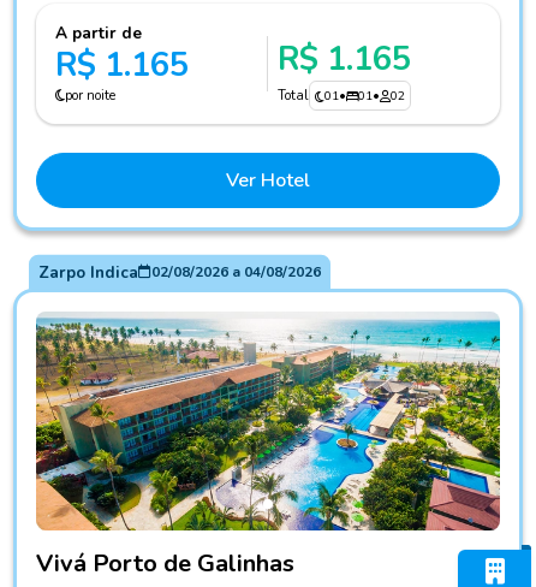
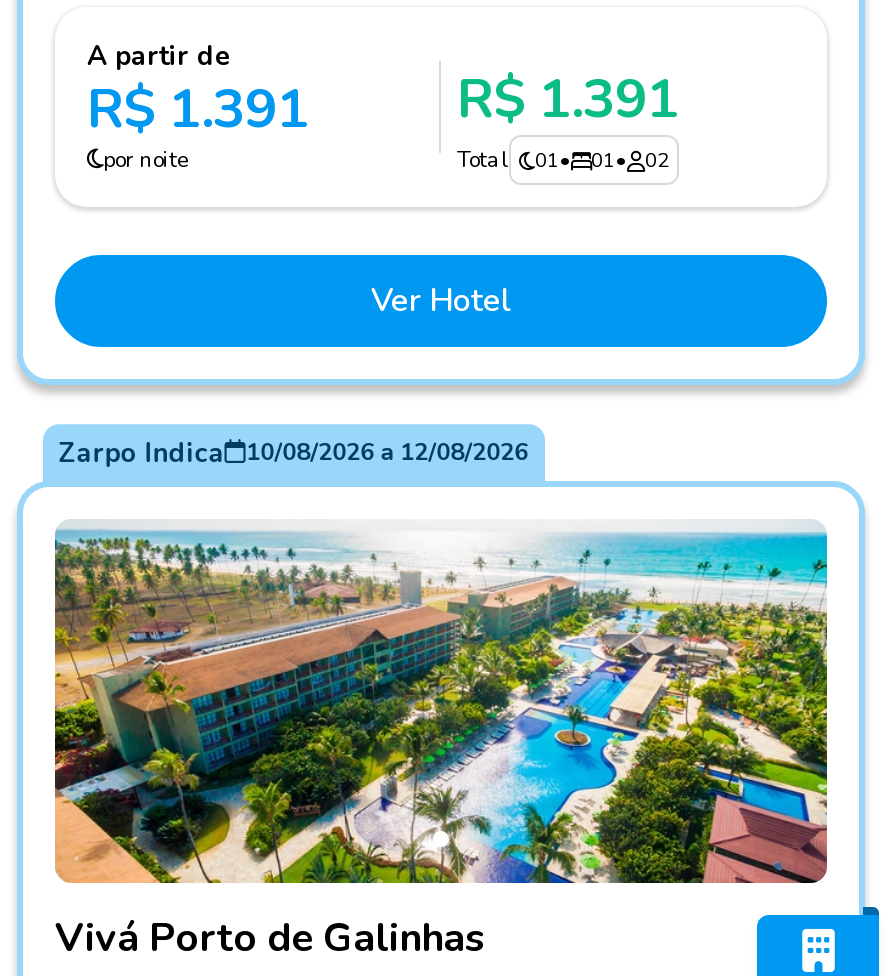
- R$ 1.165
+ R$ 1.391

- R$ 1.165
+ R$ 1.391

- Zarpo Indica 02/08/2026 a 04/08/2026
+ Zarpo Indica 10/08/2026 a 12/08/2026
